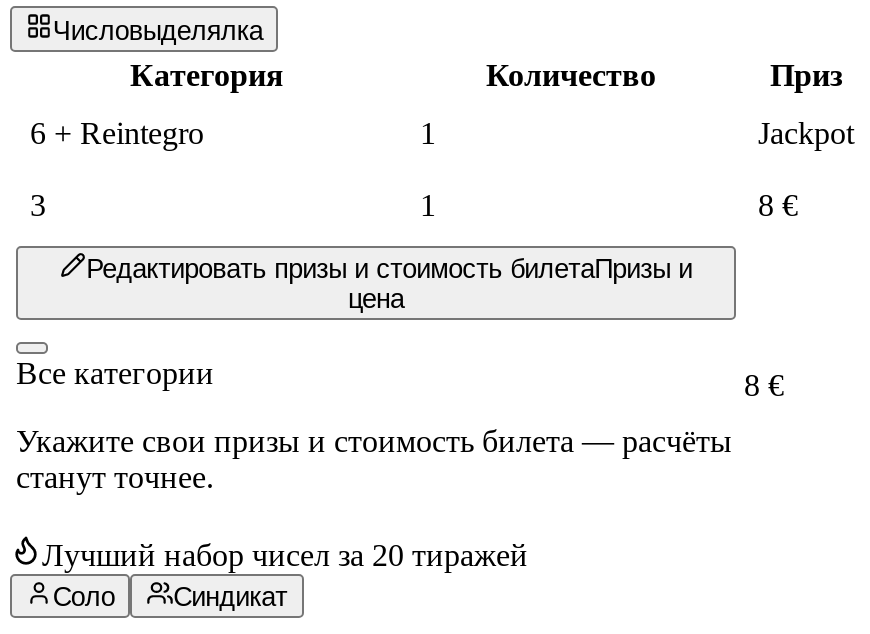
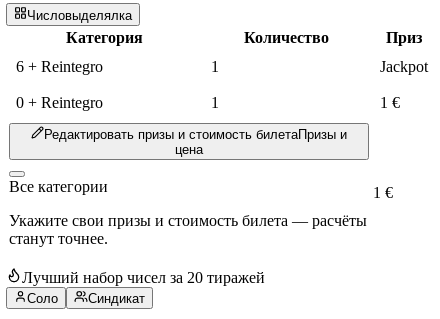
- 3
+ 0 + Reintegro

- 8 €
+ 1 €

- 8 €
+ 1 €
